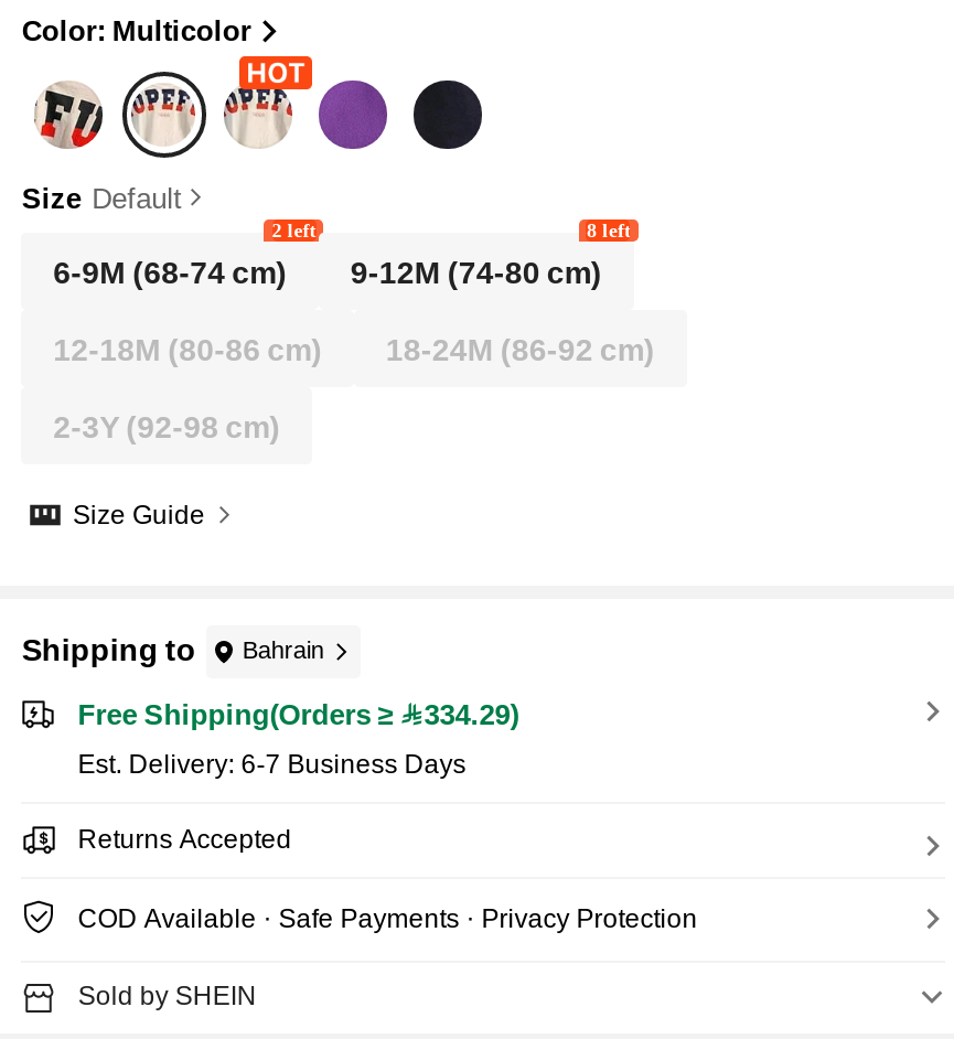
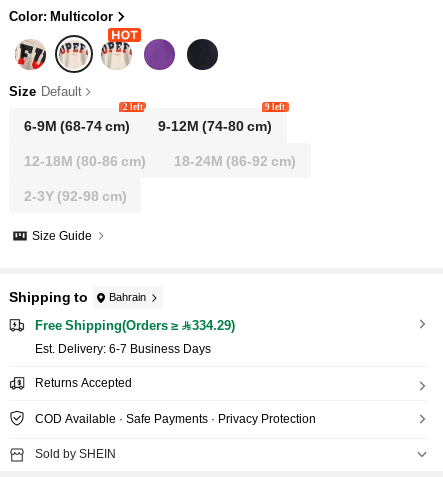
- 8 left
+ 9 left
